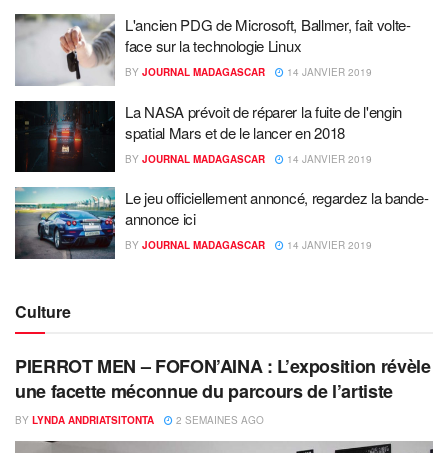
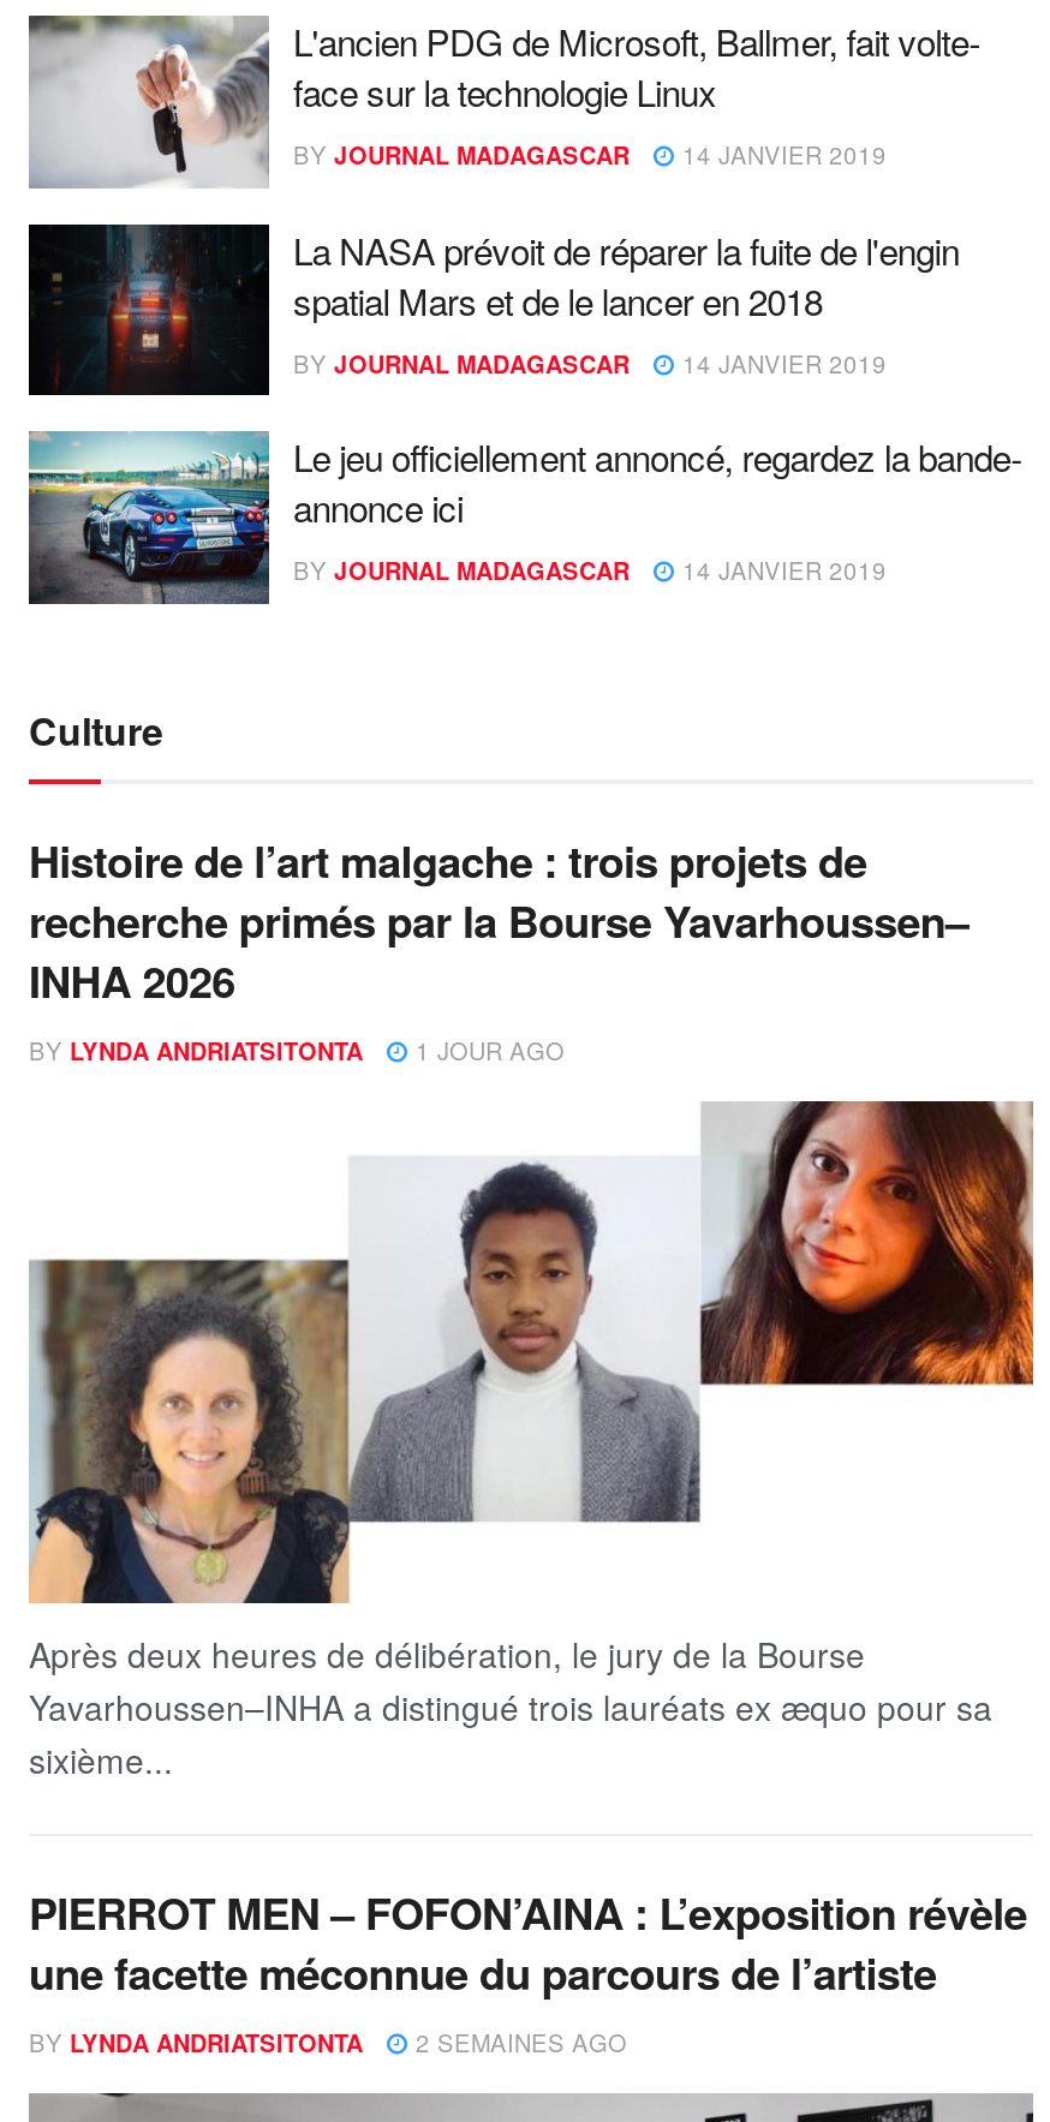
+ Histoire de l’art malgache : trois projets de
+ recherche primés par la Bourse Yavarhoussen–
+ INHA 2026
+ BY LYNDA ANDRIATSITONTA
+ 1 JOUR AGO

+ [image]
+ Après deux heures de délibération, le jury de la Bourse
+ Yavarhoussen–INHA a distingué trois lauréats ex æquo pour sa
+ sixième...
